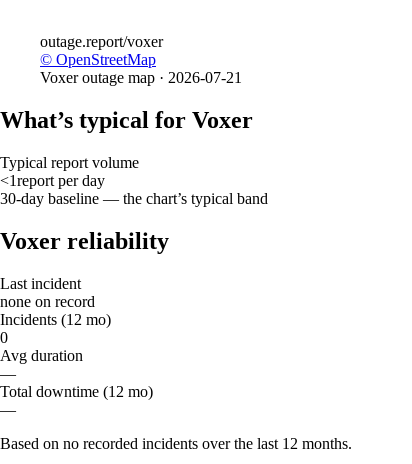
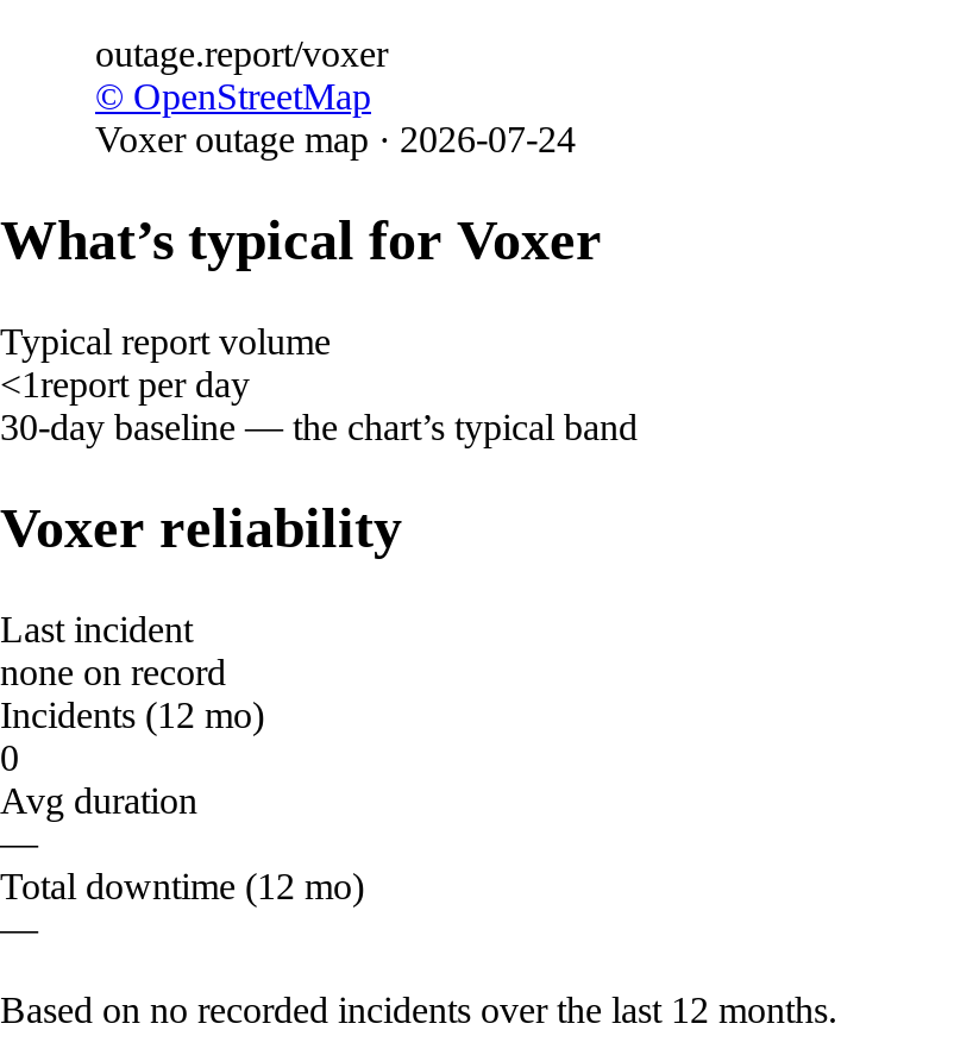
- Voxer outage map · 2026-07-21
+ Voxer outage map · 2026-07-24
